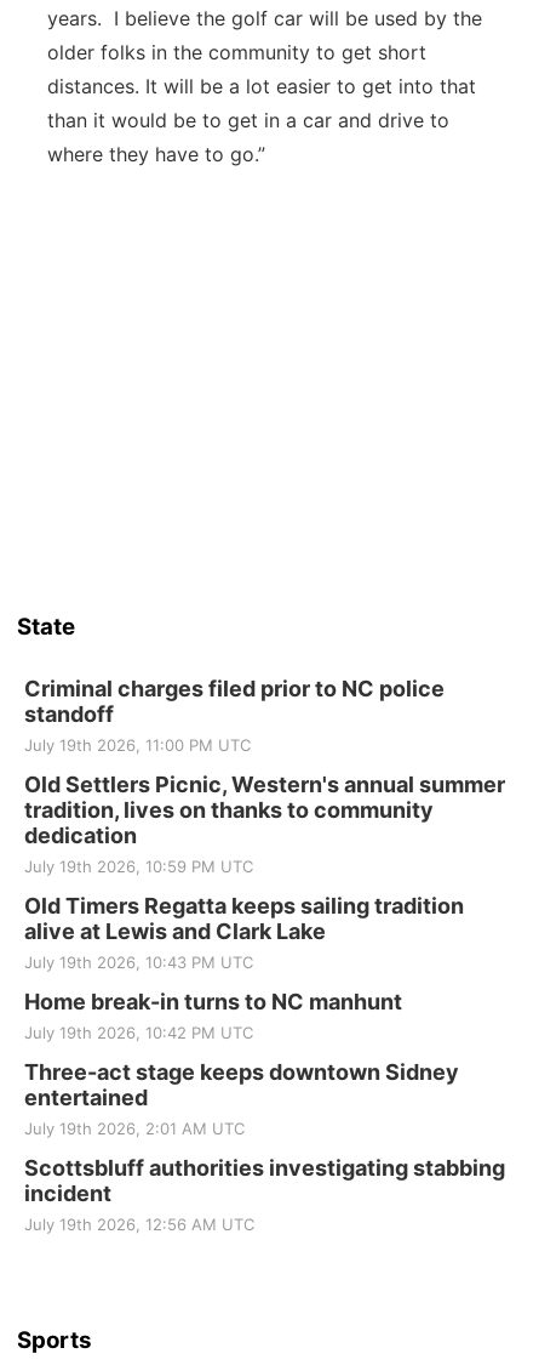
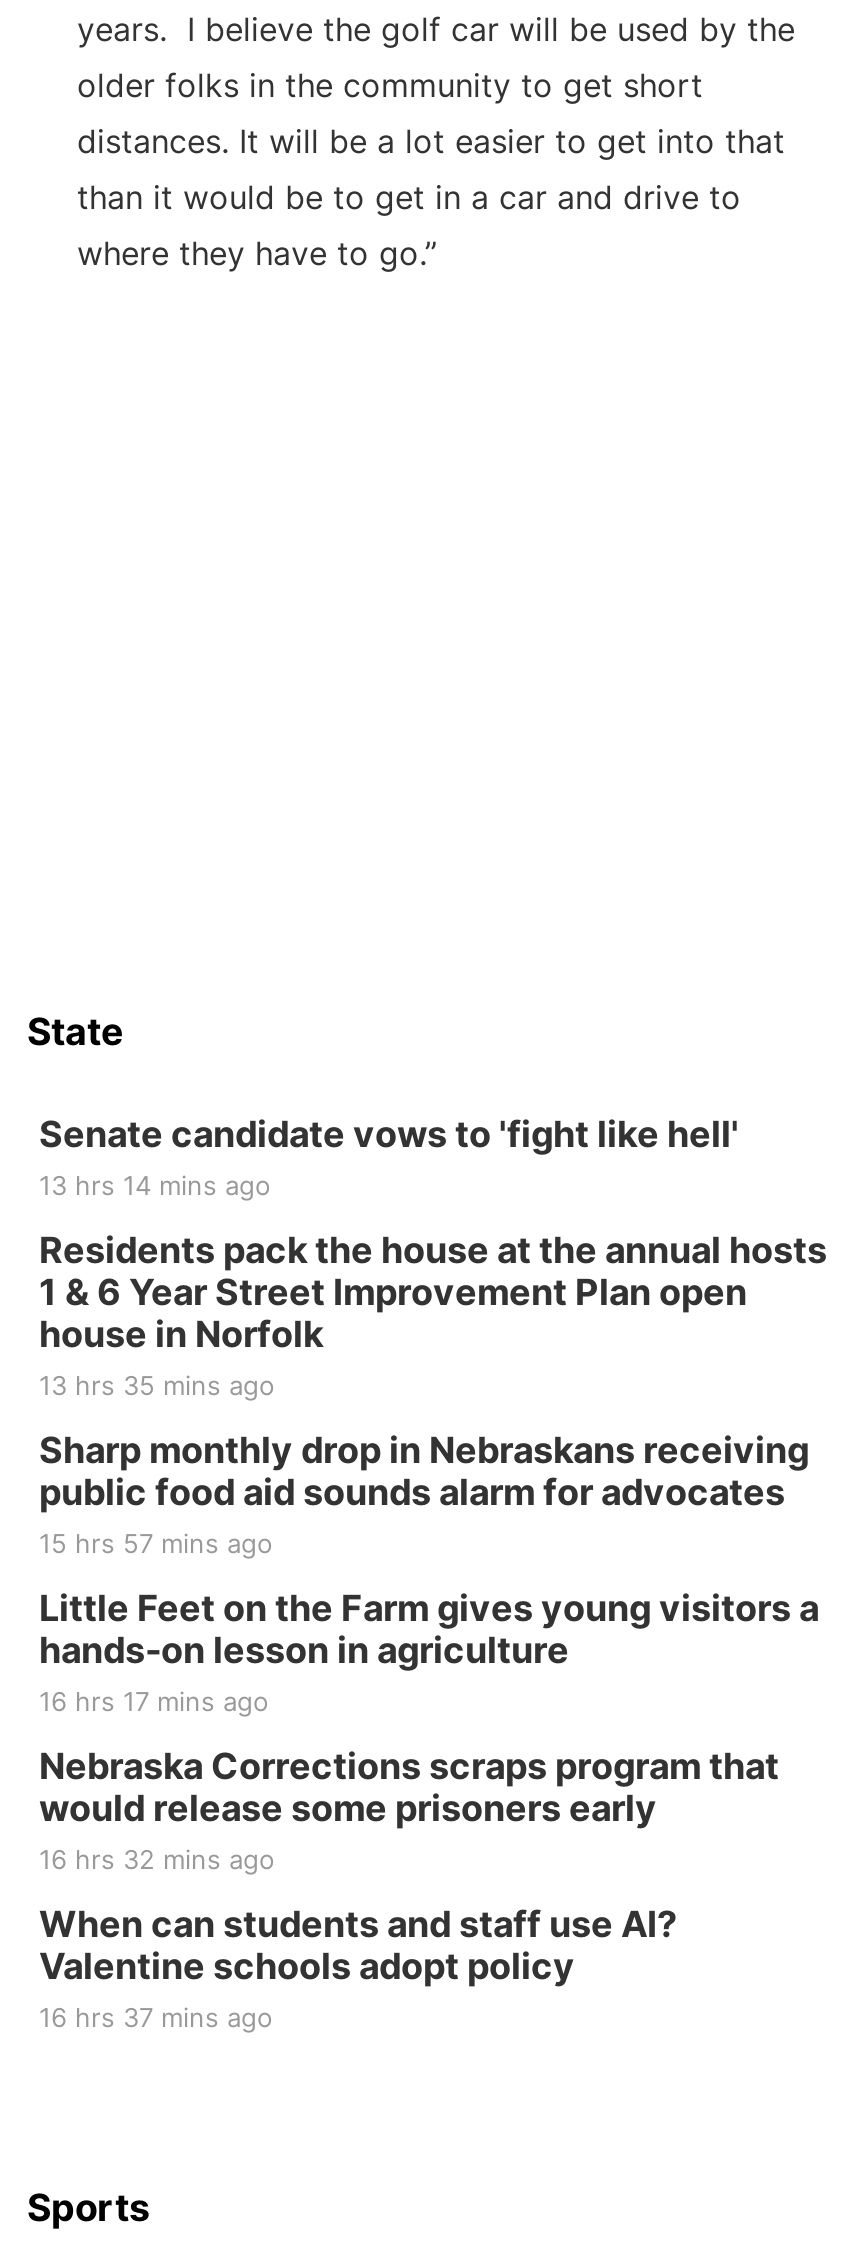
- Criminal charges filed prior to NC police
- standoff
- July 19th 2026, 11:00 PM UTC
+ Senate candidate vows to 'fight like hell'
+ 13 hrs 14 mins ago

- Old Settlers Picnic, Western's annual summer
- tradition, lives on thanks to community
- dedication
- July 19th 2026, 10:59 PM UTC
+ Residents pack the house at the annual hosts
+ 1 & 6 Year Street Improvement Plan open
+ house in Norfolk
+ 13 hrs 35 mins ago

- Old Timers Regatta keeps sailing tradition
- alive at Lewis and Clark Lake
- July 19th 2026, 10:43 PM UTC
+ Sharp monthly drop in Nebraskans receiving
+ public food aid sounds alarm for advocates
+ 15 hrs 57 mins ago

- Home break-in turns to NC manhunt
- July 19th 2026, 10:42 PM UTC
+ Little Feet on the Farm gives young visitors a
+ hands-on lesson in agriculture
+ 16 hrs 17 mins ago

- Three-act stage keeps downtown Sidney
- entertained
- July 19th 2026, 2:01 AM UTC
+ Nebraska Corrections scraps program that
+ would release some prisoners early
+ 16 hrs 32 mins ago

- Scottsbluff authorities investigating stabbing
- incident
- July 19th 2026, 12:56 AM UTC
+ When can students and staff use AI?
+ Valentine schools adopt policy
+ 16 hrs 37 mins ago
